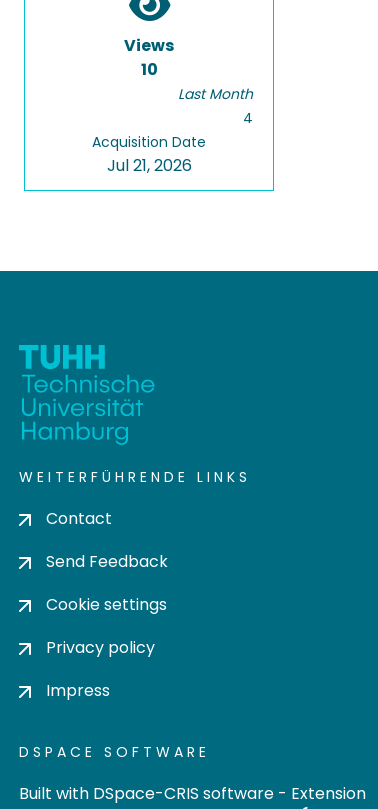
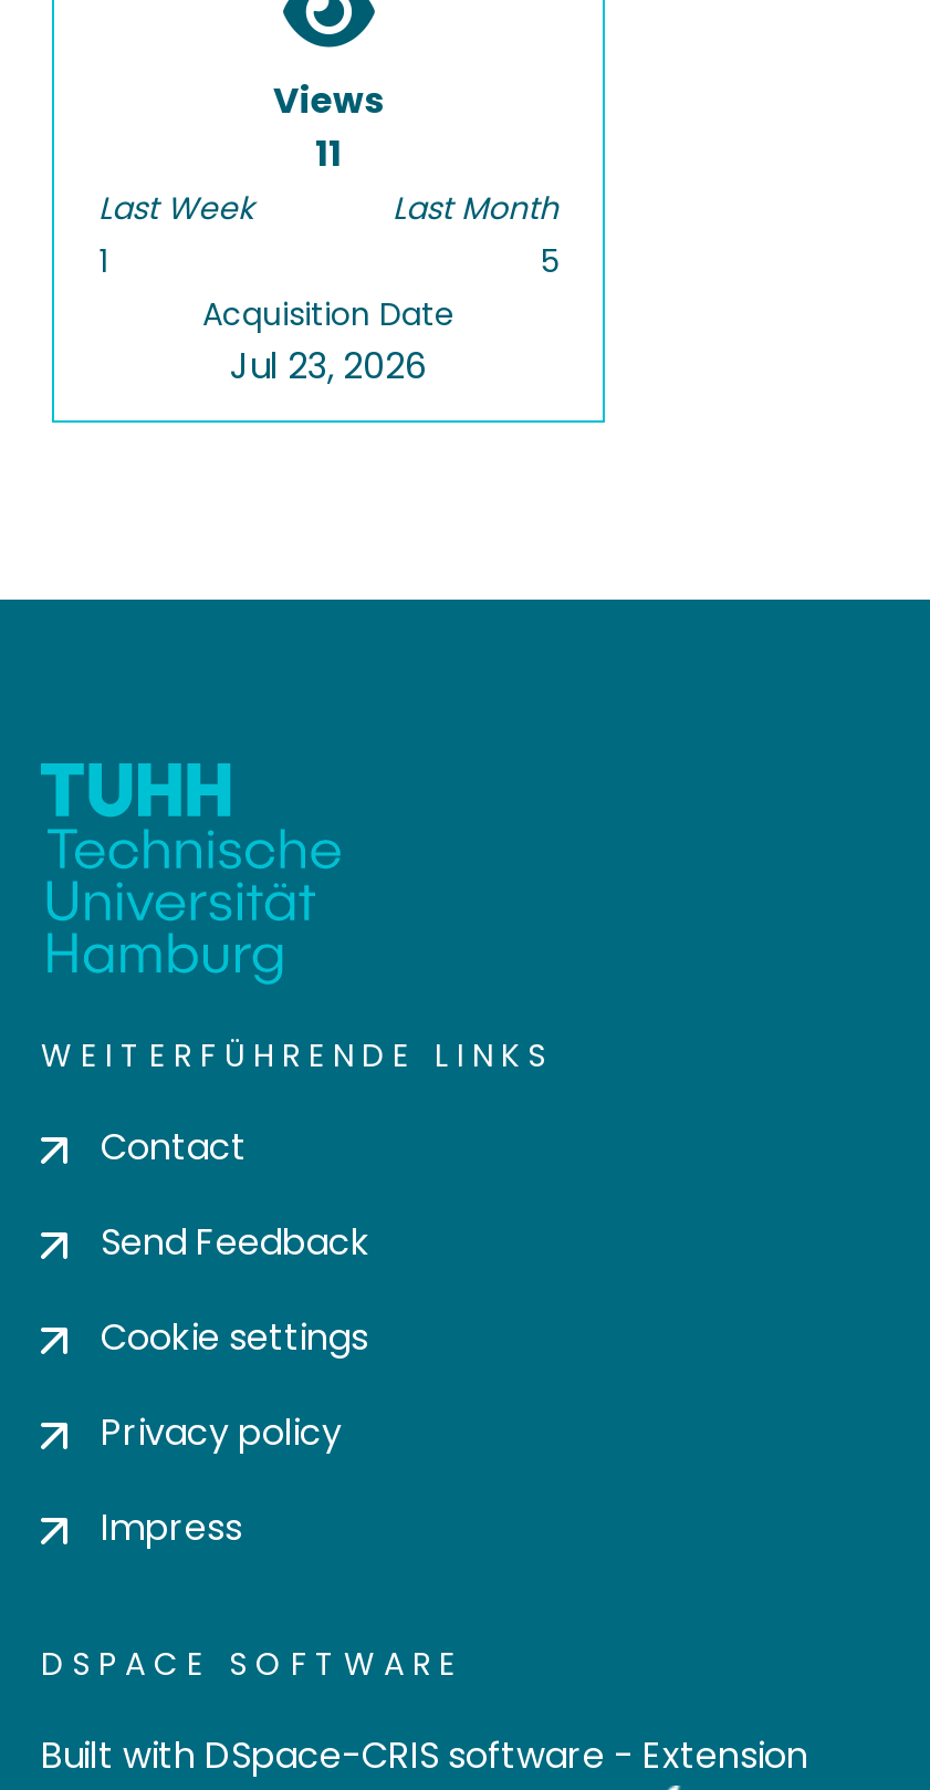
- 10
+ 11
+ Last Week
+ 1

- 4
+ 5

- Jul 21, 2026
+ Jul 23, 2026
